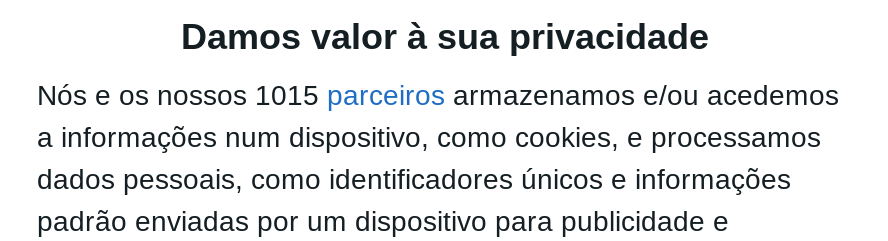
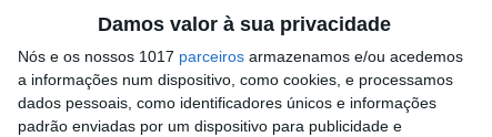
- Nós e os nossos 1015 parceiros armazenamos e/ou acedemos
+ Nós e os nossos 1017 parceiros armazenamos e/ou acedemos
